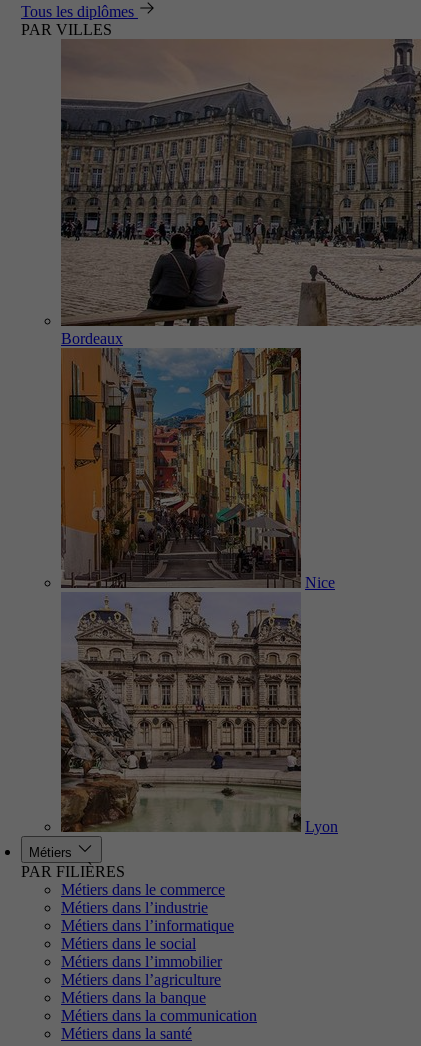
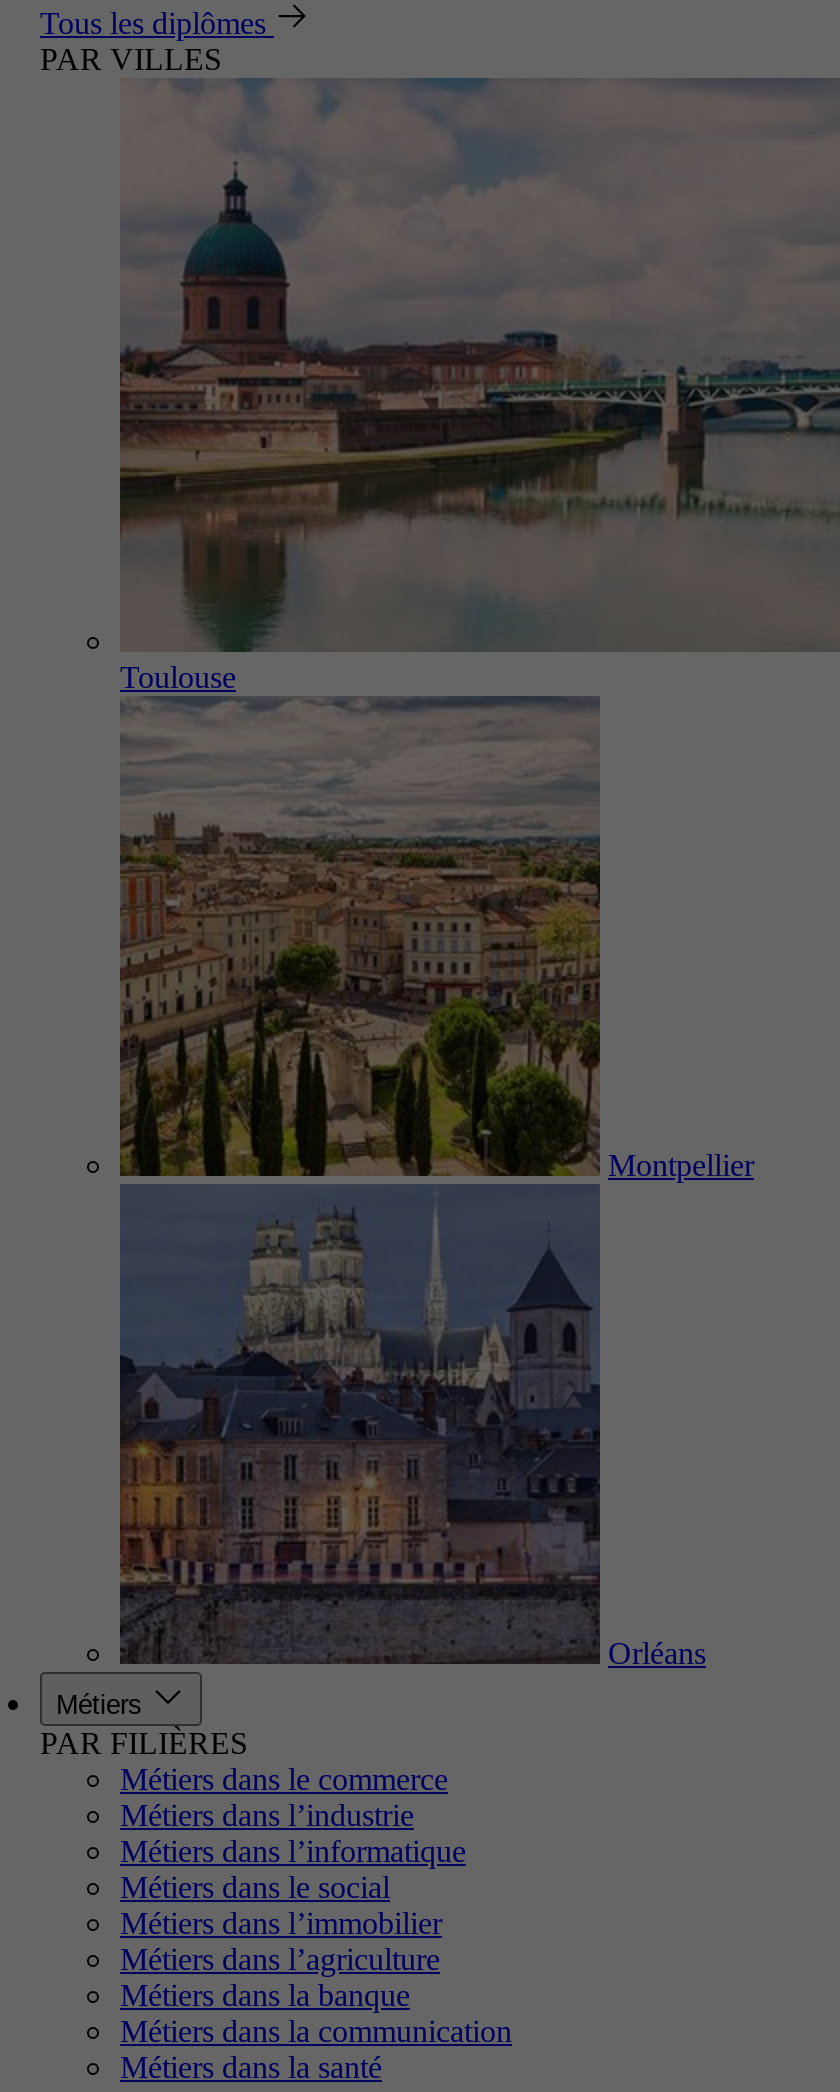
- [image]
- Bordeaux
+ [image]
+ Toulouse

- [image]
- Nice
+ [image]
+ Montpellier

- Lyon
+ Orléans
